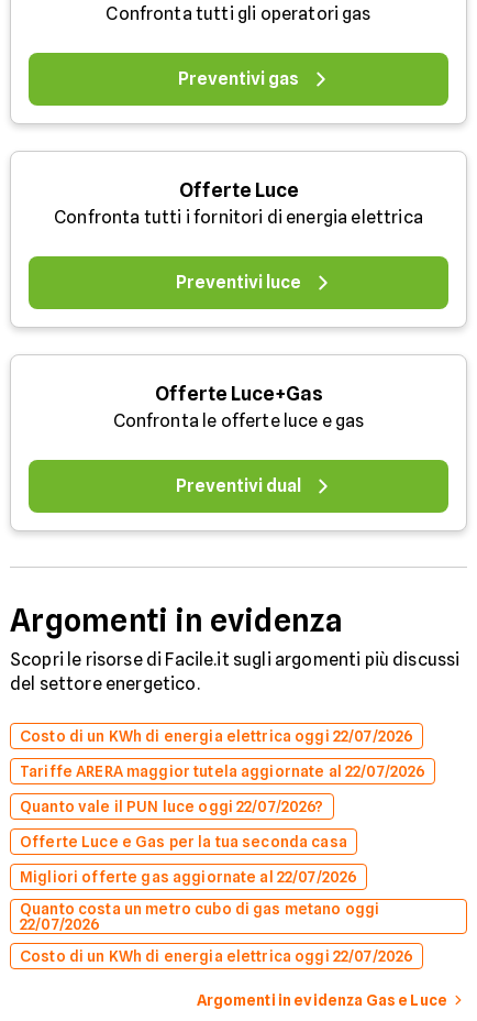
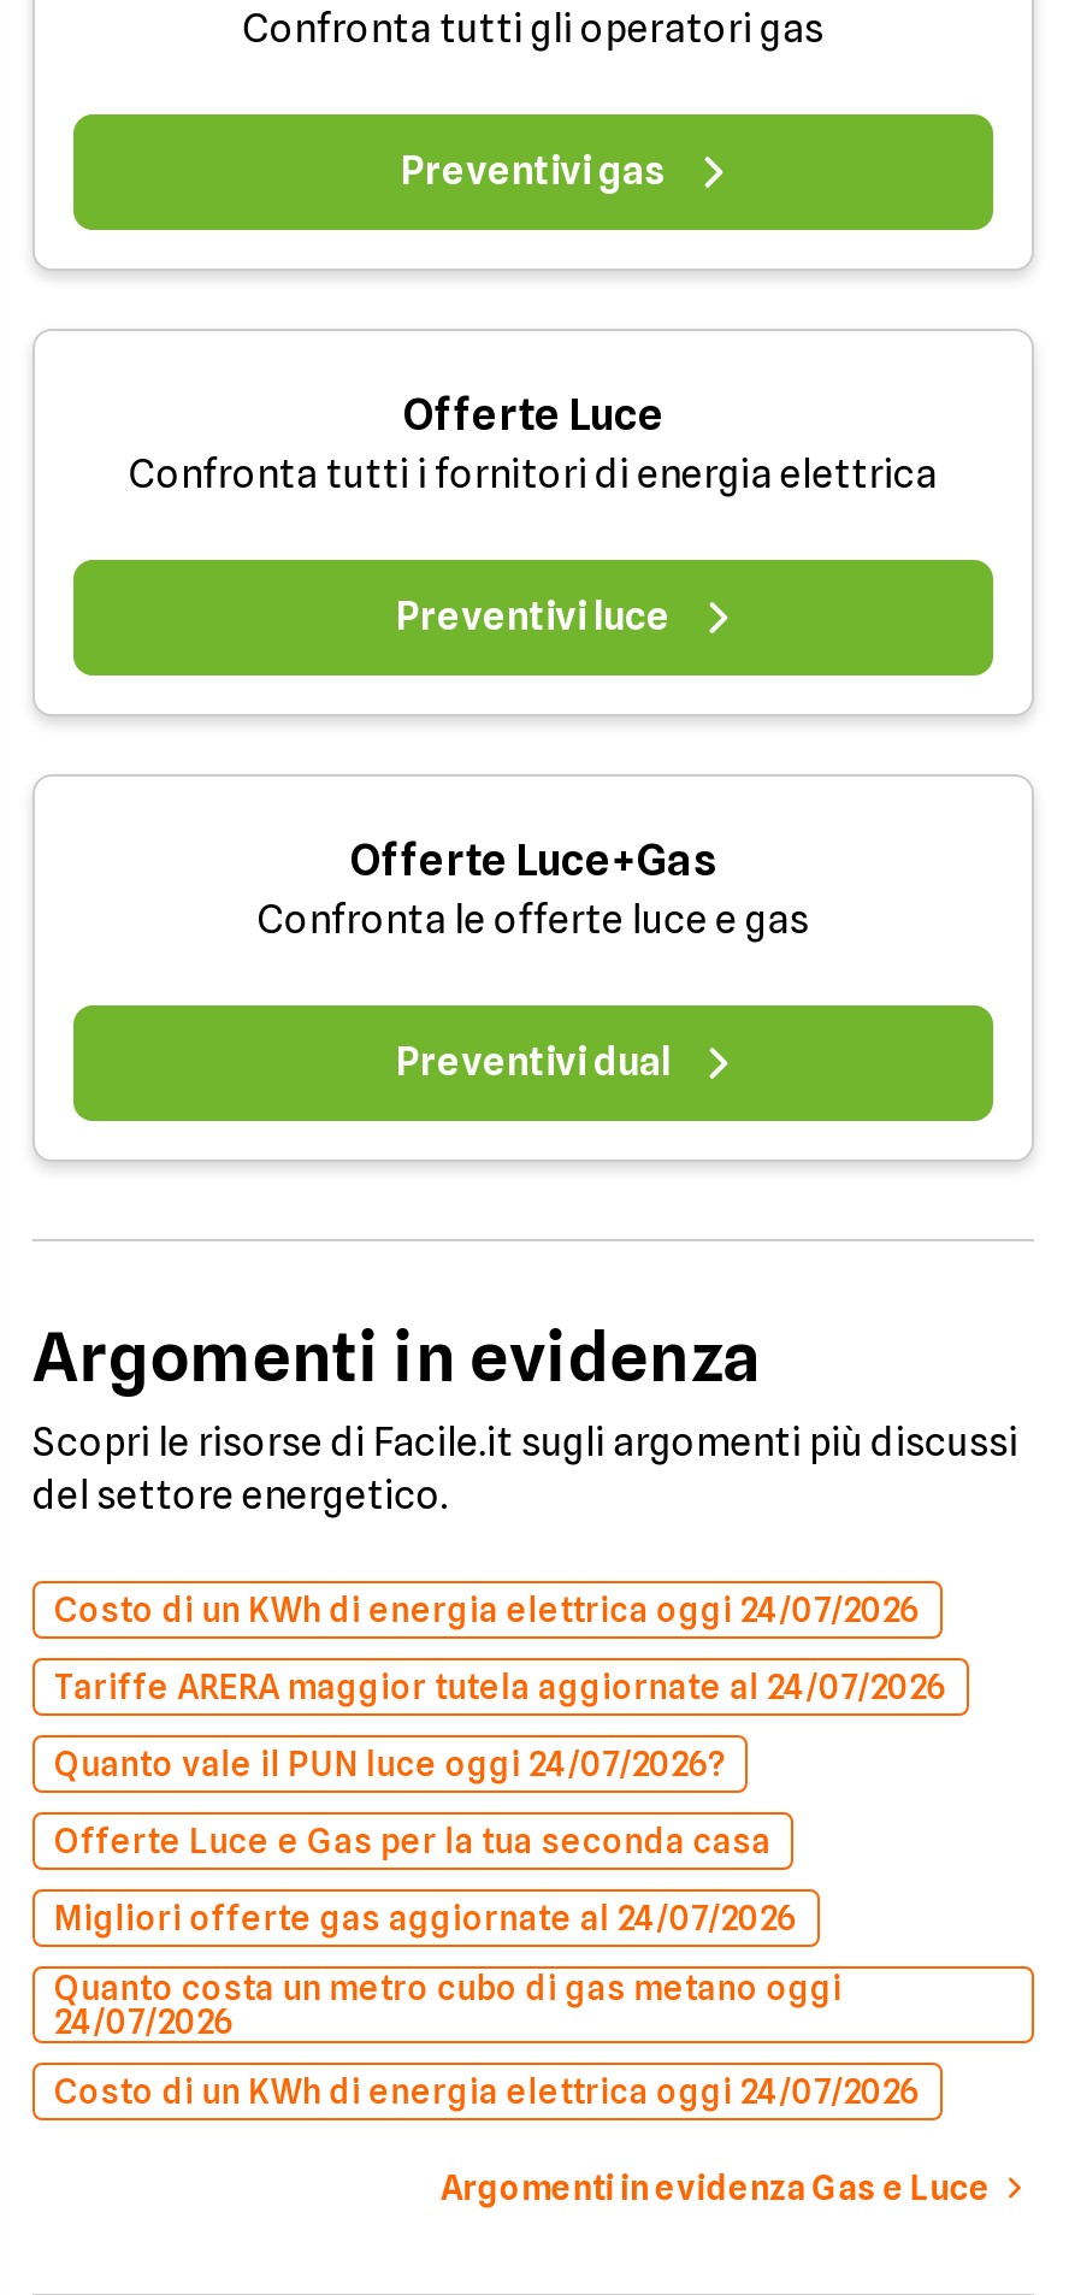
- Costo di un KWh di energia elettrica oggi 22/07/2026
+ Costo di un KWh di energia elettrica oggi 24/07/2026

- Tariffe ARERA maggior tutela aggiornate al 22/07/2026
+ Tariffe ARERA maggior tutela aggiornate al 24/07/2026

- Quanto vale il PUN luce oggi 22/07/2026?
+ Quanto vale il PUN luce oggi 24/07/2026?

- Migliori offerte gas aggiornate al 22/07/2026
+ Migliori offerte gas aggiornate al 24/07/2026

- 22/07/2026
+ 24/07/2026

- Costo di un KWh di energia elettrica oggi 22/07/2026
+ Costo di un KWh di energia elettrica oggi 24/07/2026
